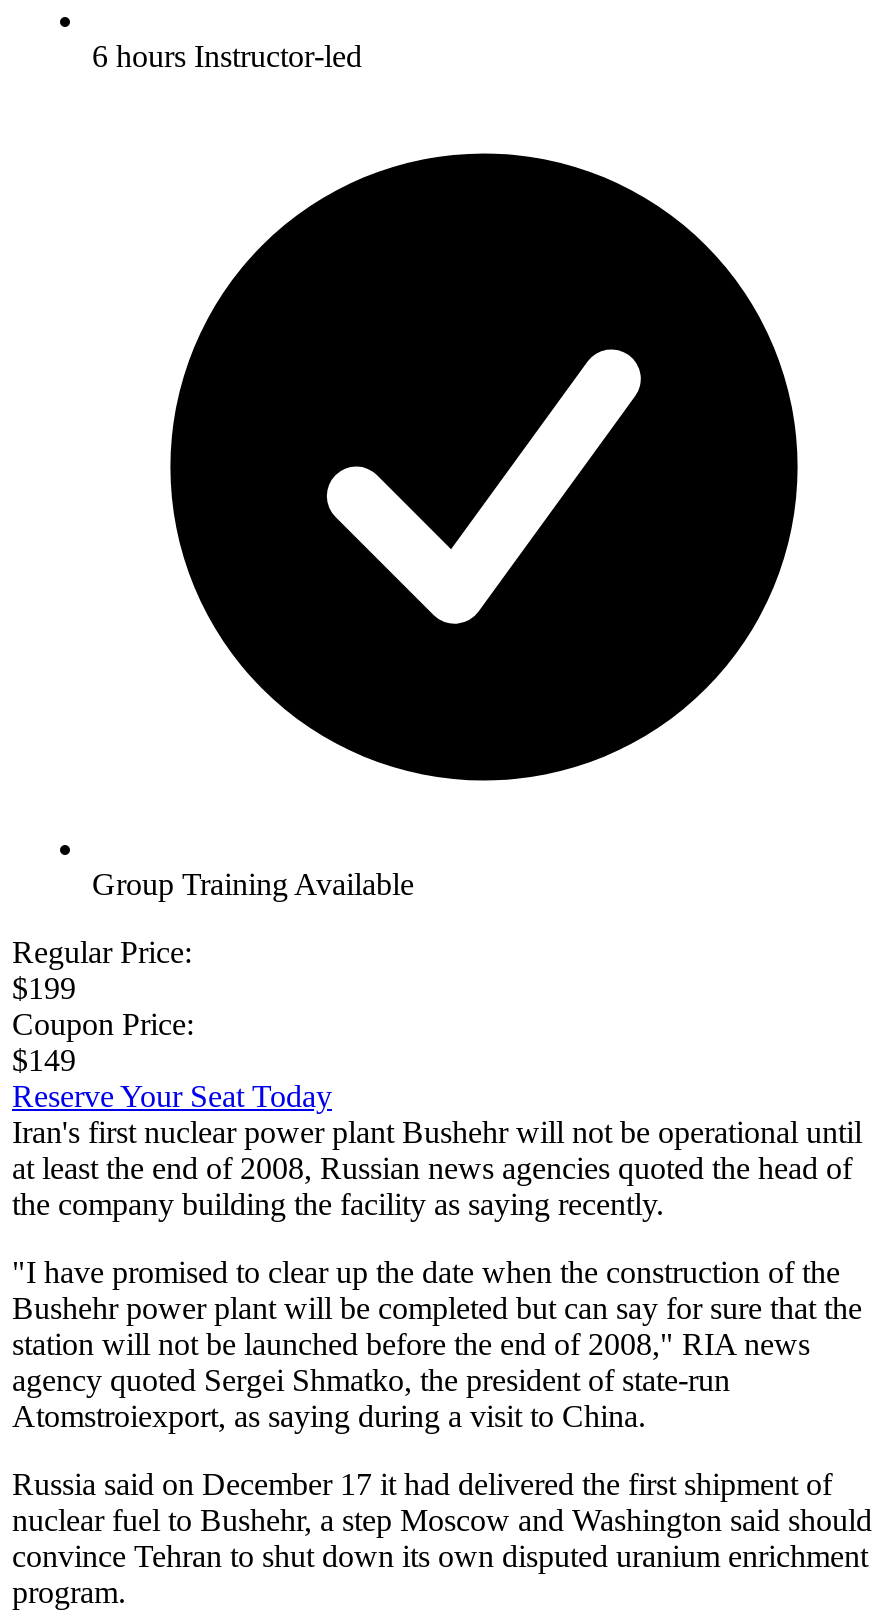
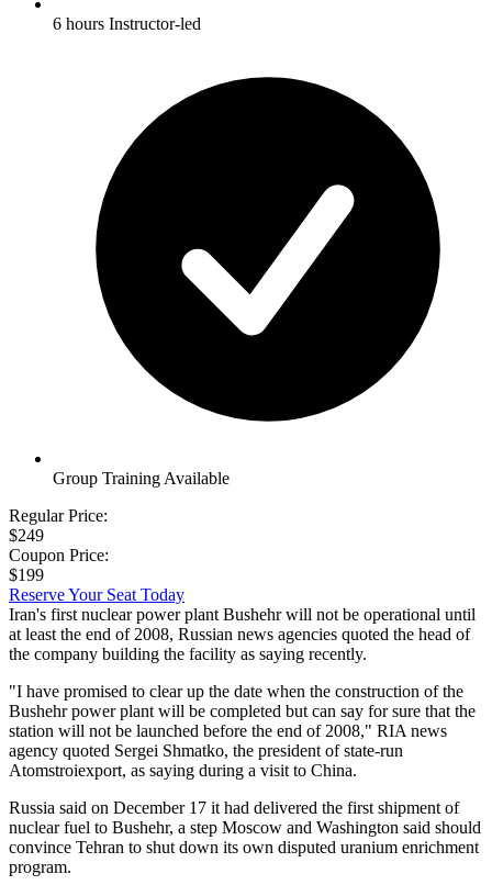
- $199
+ $249

- $149
+ $199
